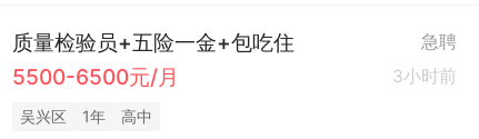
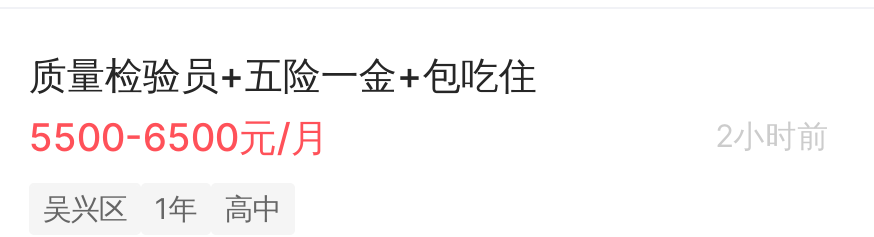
- 急聘

- 3小时前
+ 2小时前
